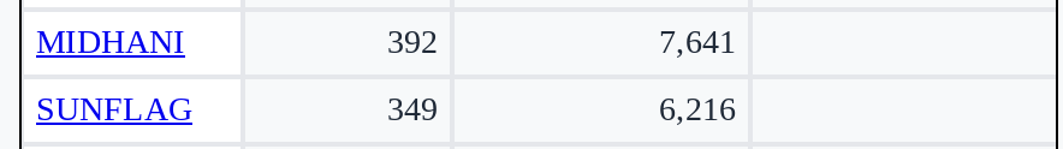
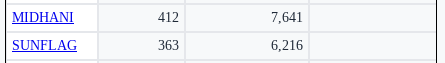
- 392
+ 412

- 349
+ 363
